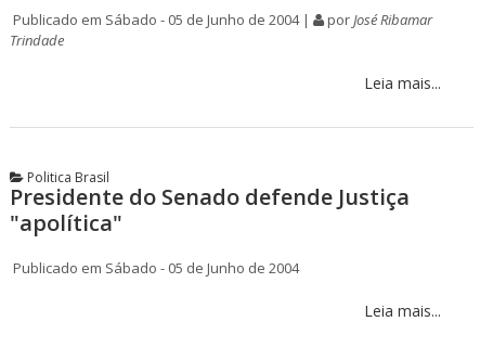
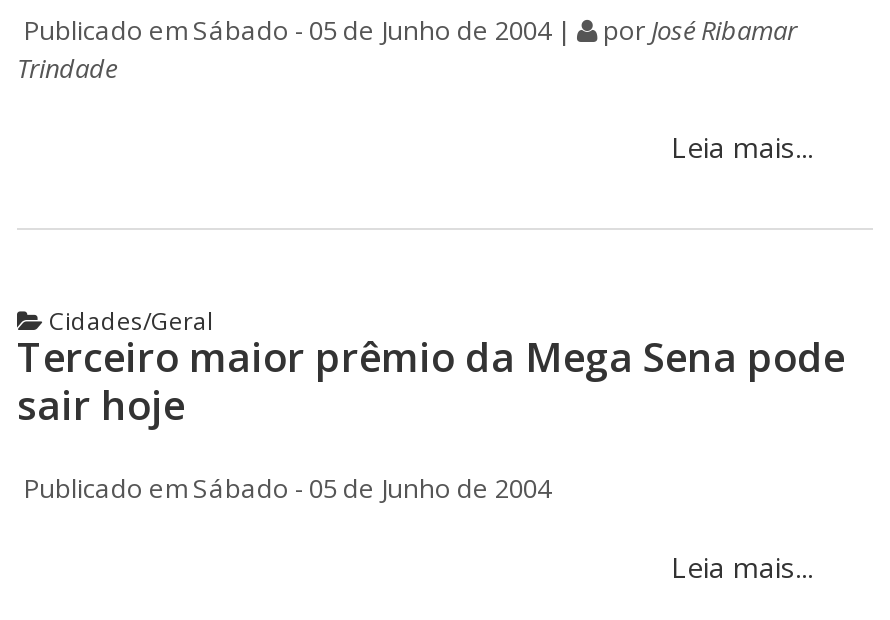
- Politica Brasil
- Presidente do Senado defende Justiça
- "apolítica"
+ Cidades/Geral
+ Terceiro maior prêmio da Mega Sena pode
+ sair hoje
